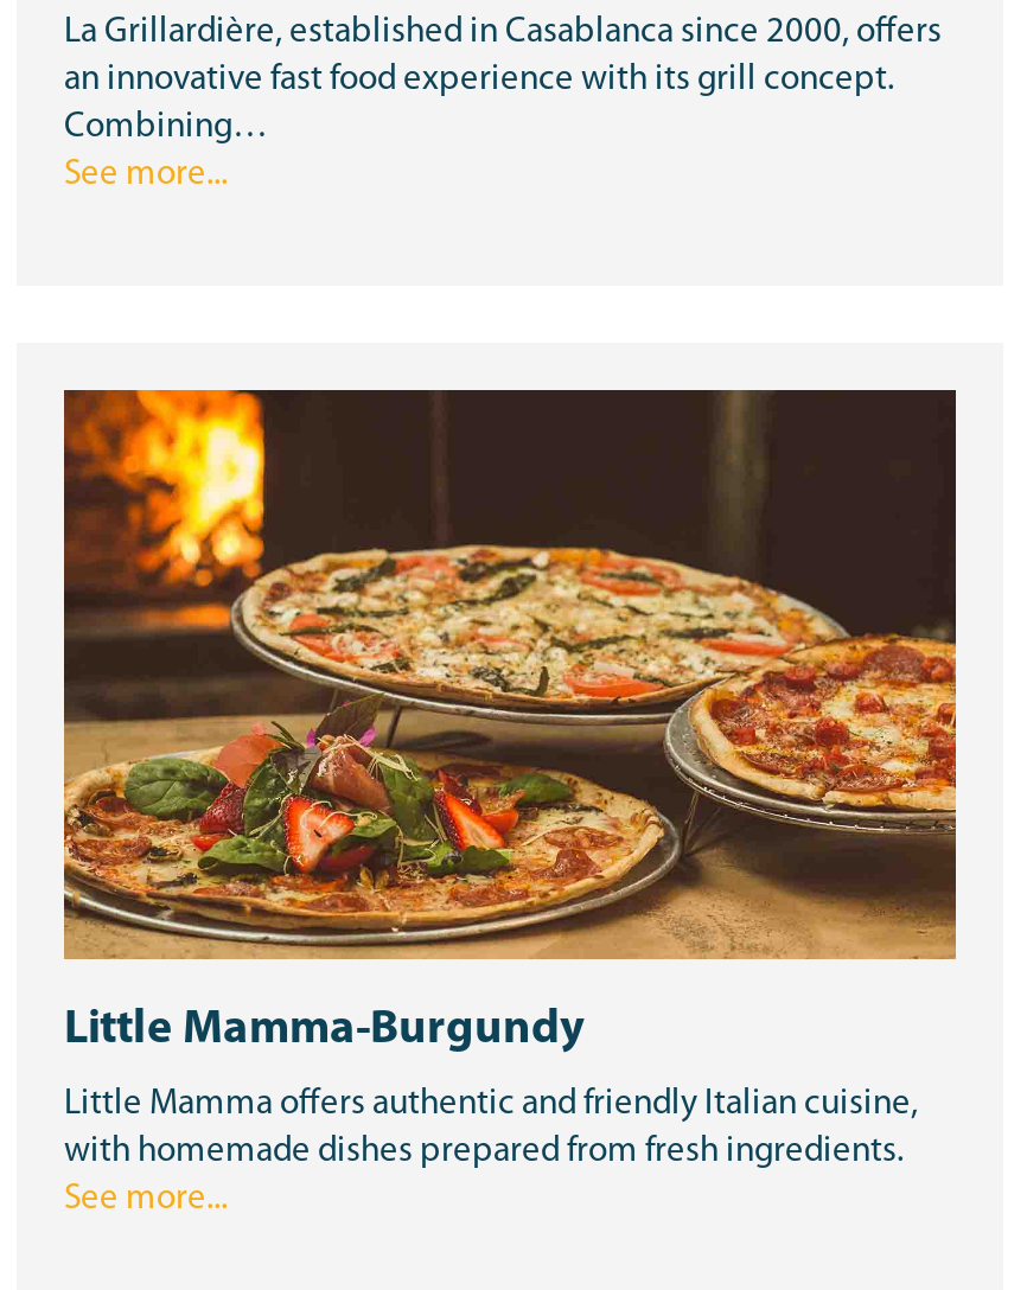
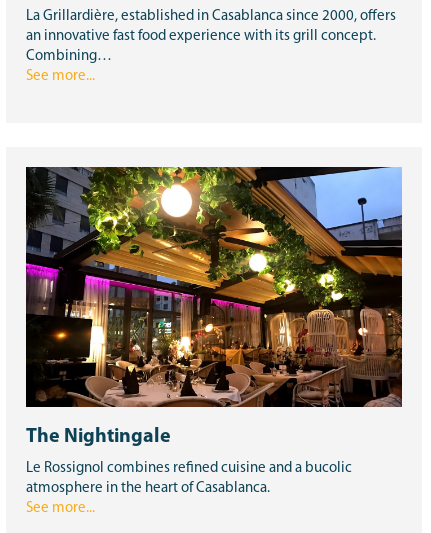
- [image]
- Little Mamma-Burgundy
+ [image]
+ The Nightingale

- Little Mamma offers authentic and friendly Italian cuisine,
- with homemade dishes prepared from fresh ingredients.
+ Le Rossignol combines refined cuisine and a bucolic
+ atmosphere in the heart of Casablanca.
